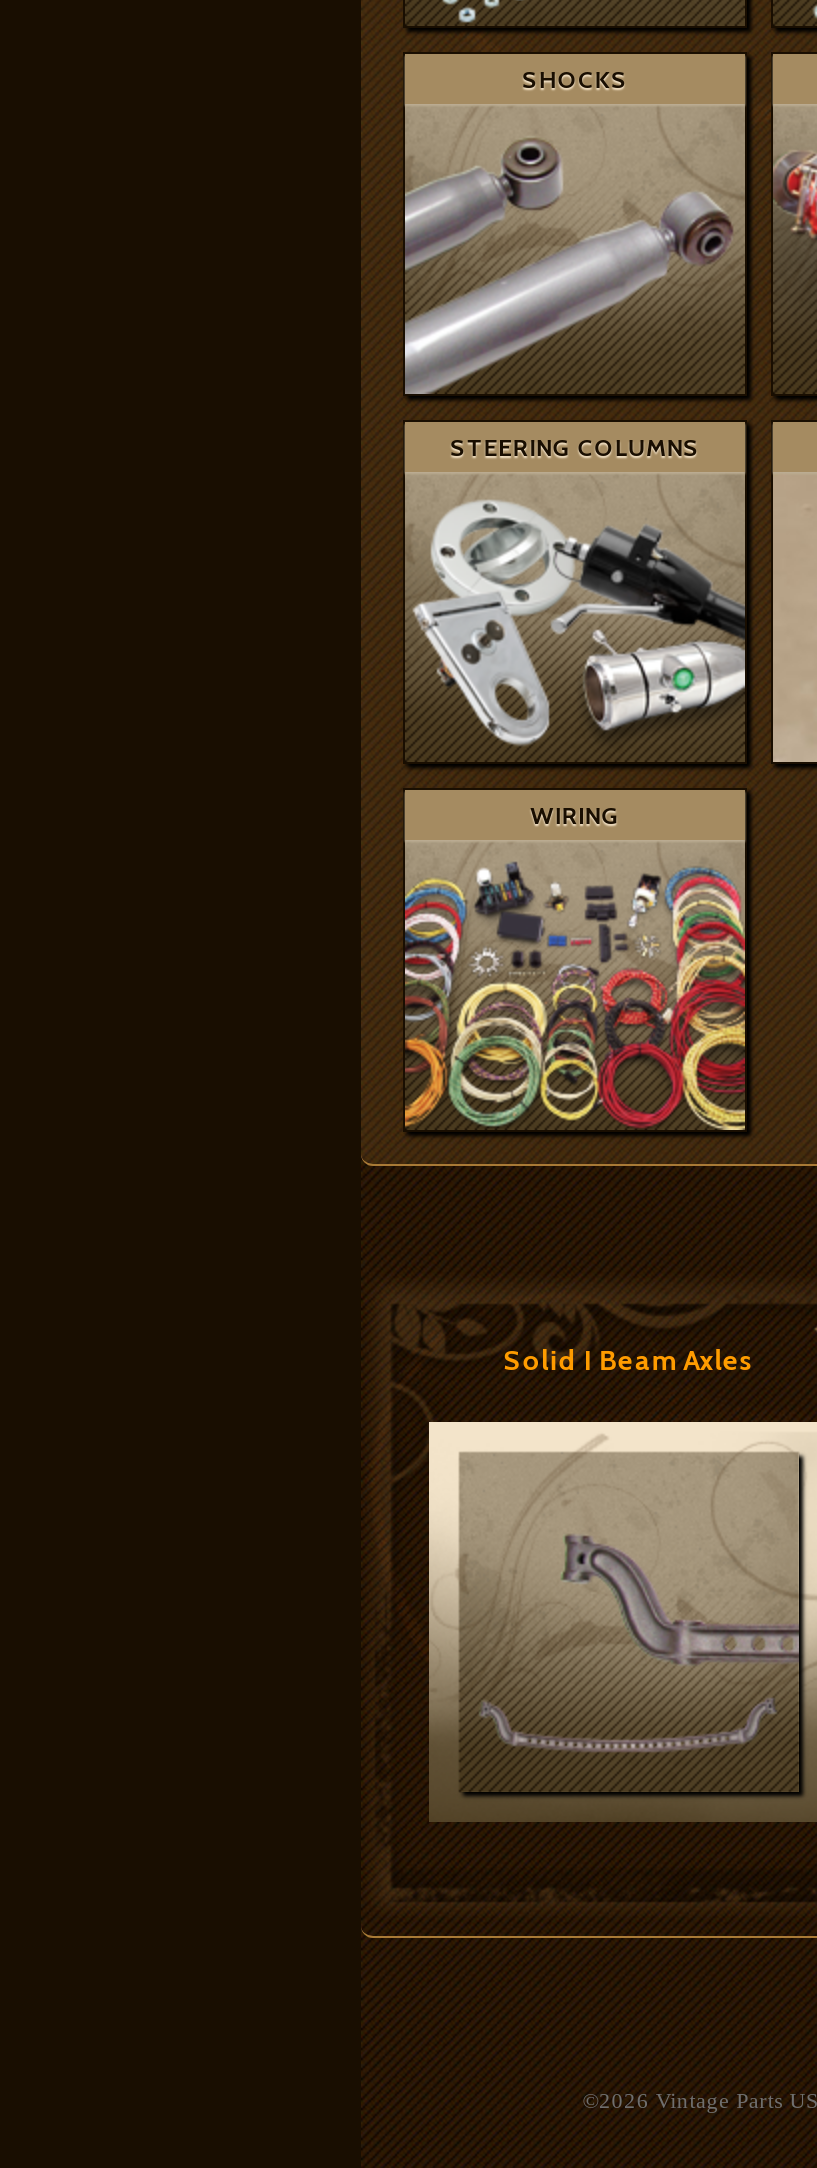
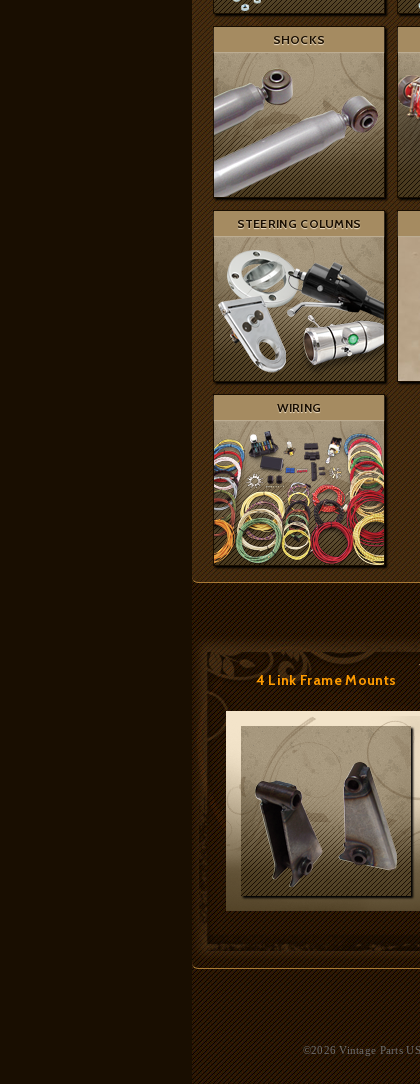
- Solid I Beam Axles
+ 4 Link Frame Mounts

- [image]
+ [image]
